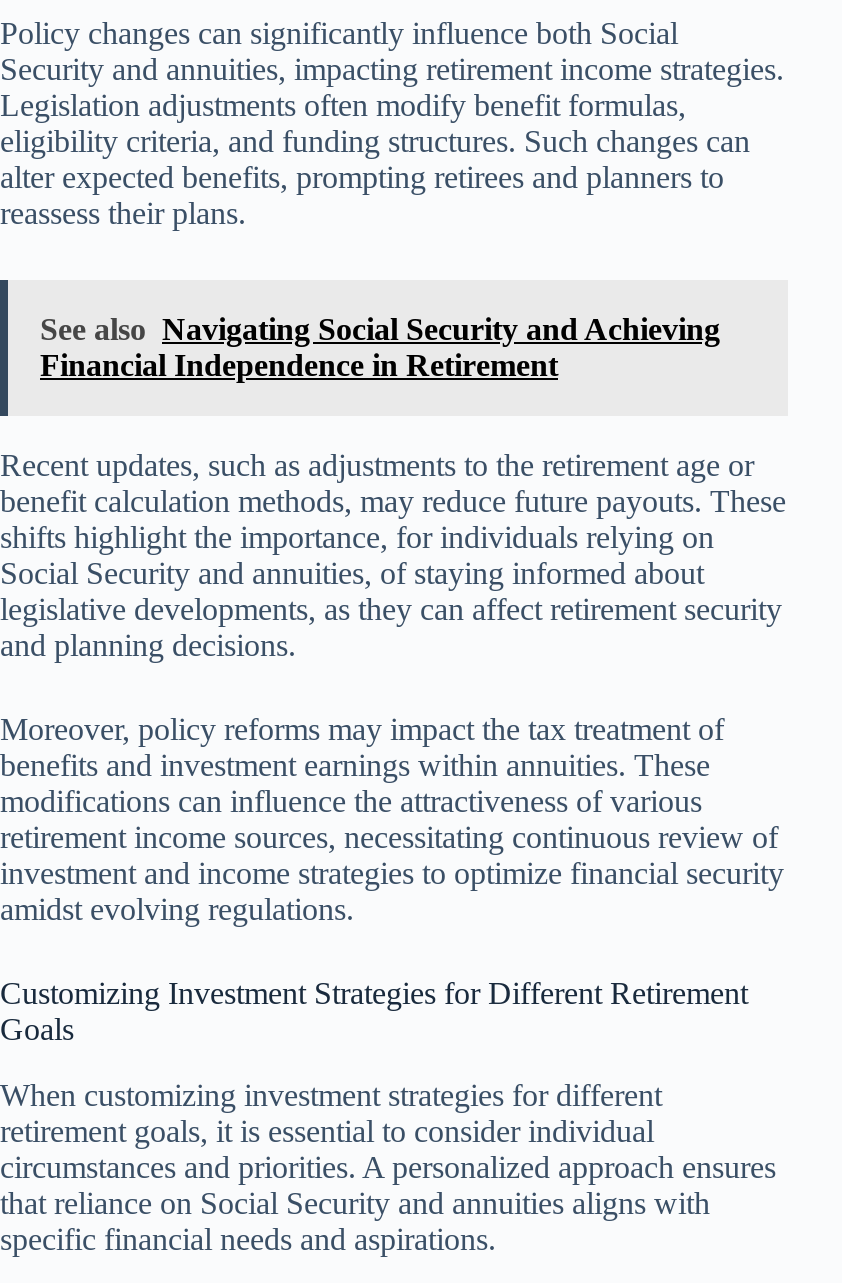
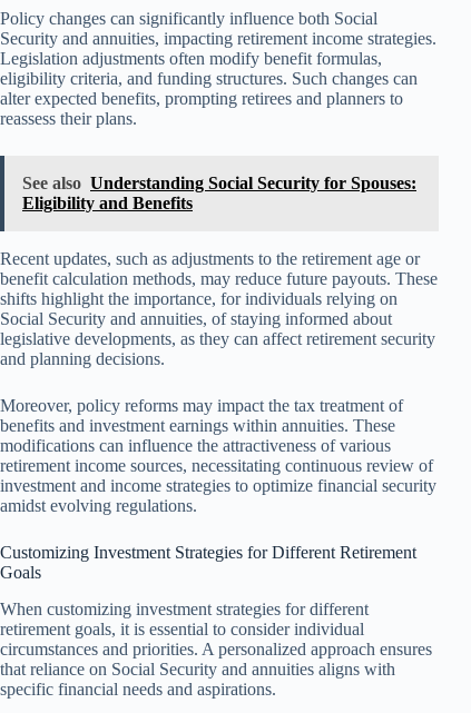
- See also Navigating Social Security and Achieving
- Financial Independence in Retirement
+ See also Understanding Social Security for Spouses:
+ Eligibility and Benefits
